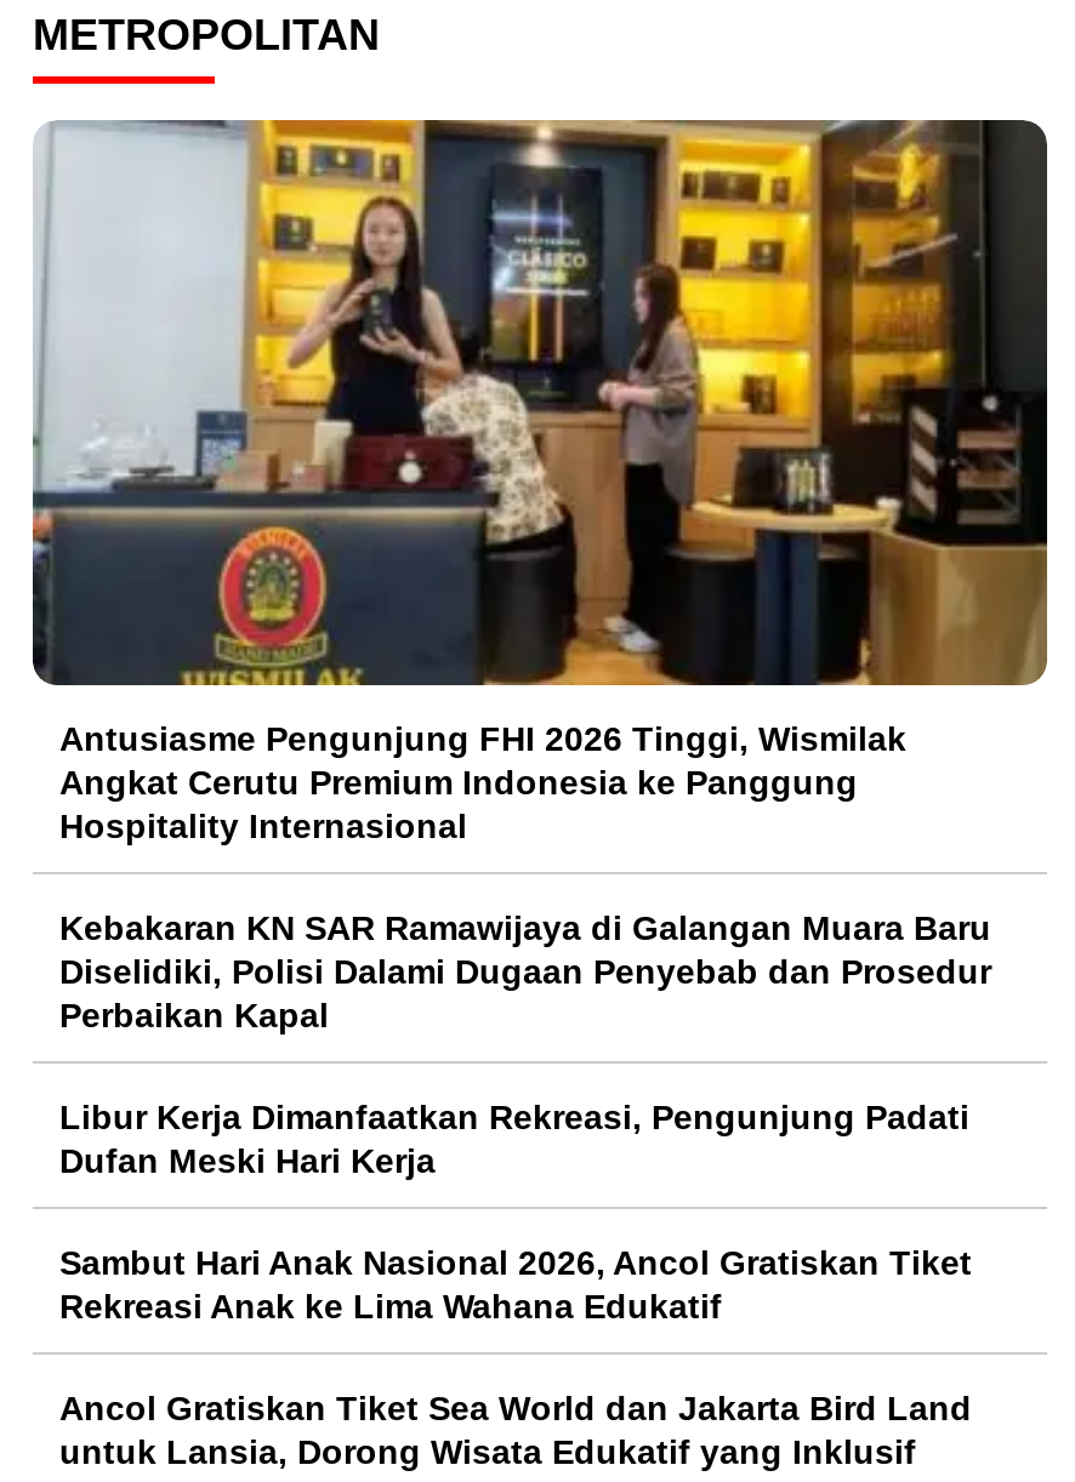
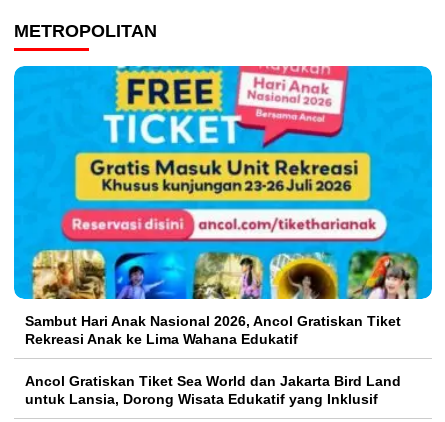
- [image]
+ [image]

- Antusiasme Pengunjung FHI 2026 Tinggi, Wismilak
- Angkat Cerutu Premium Indonesia ke Panggung
- Hospitality Internasional
- Kebakaran KN SAR Ramawijaya di Galangan Muara Baru
- Diselidiki, Polisi Dalami Dugaan Penyebab dan Prosedur
- Perbaikan Kapal
- Libur Kerja Dimanfaatkan Rekreasi, Pengunjung Padati
- Dufan Meski Hari Kerja
